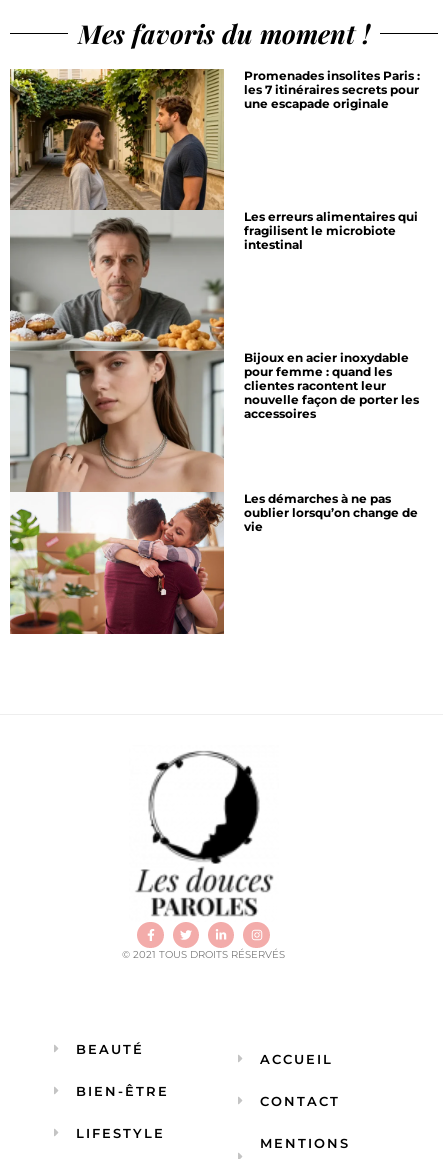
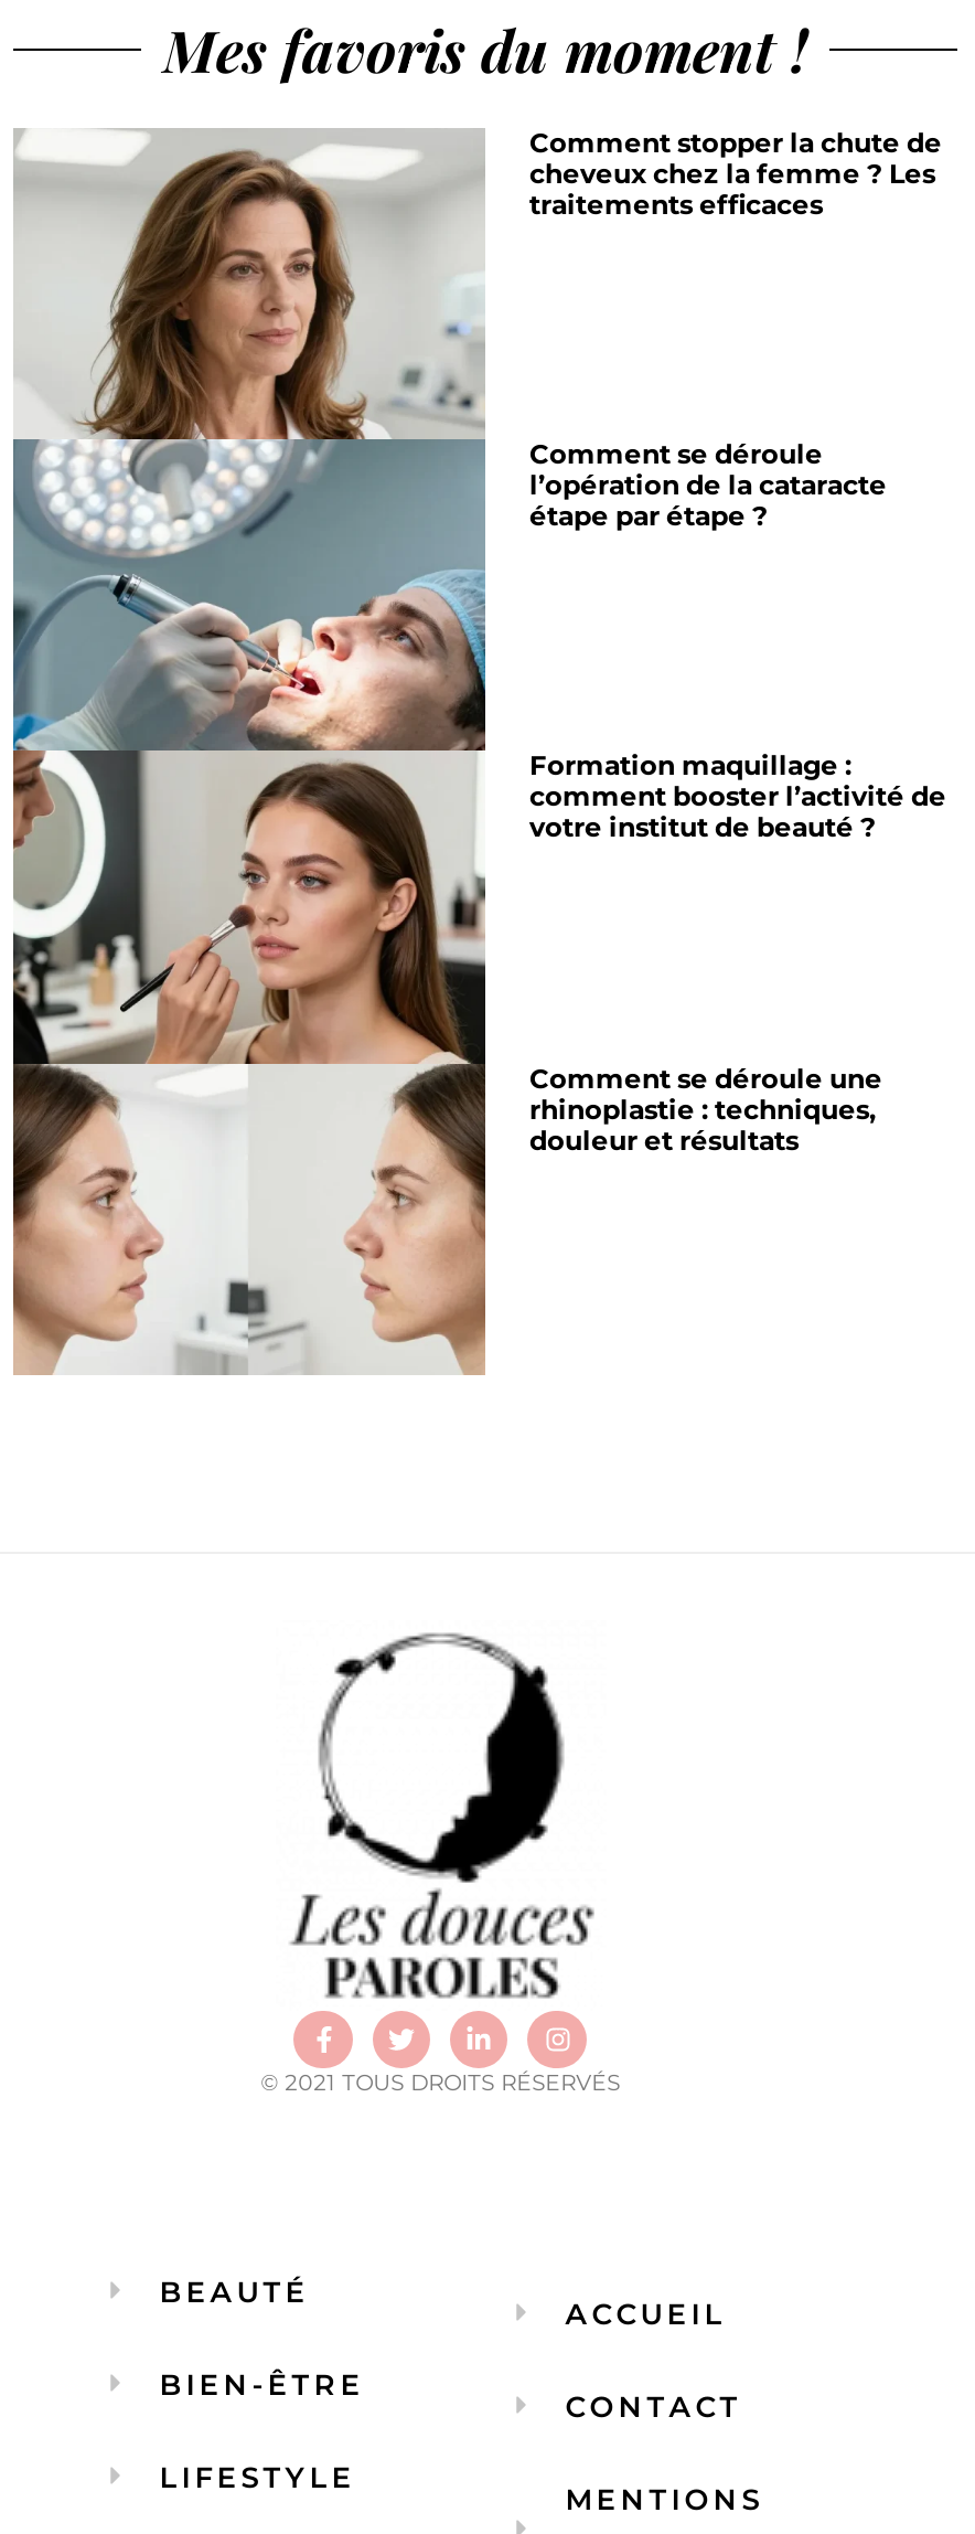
- [image]
- Promenades insolites Paris :
- les 7 itinéraires secrets pour
- une escapade originale
+ [image]
+ Comment stopper la chute de
+ cheveux chez la femme ? Les
+ traitements efficaces

- Les erreurs alimentaires qui
- fragilisent le microbiote
- intestinal
+ Comment se déroule
+ l’opération de la cataracte
+ étape par étape ?

- Bijoux en acier inoxydable
- pour femme : quand les
- clientes racontent leur
- nouvelle façon de porter les
- accessoires
+ Formation maquillage :
+ comment booster l’activité de
+ votre institut de beauté ?

- Les démarches à ne pas
- oublier lorsqu’on change de
- vie
+ Comment se déroule une
+ rhinoplastie : techniques,
+ douleur et résultats
